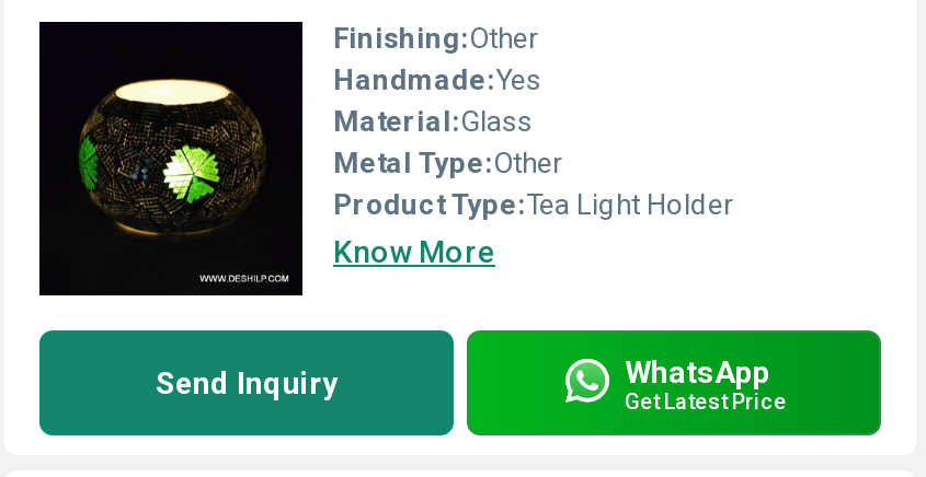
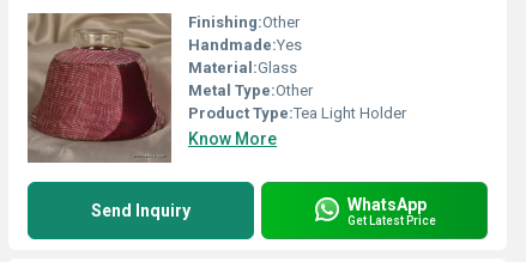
- [image]
+ [image]
